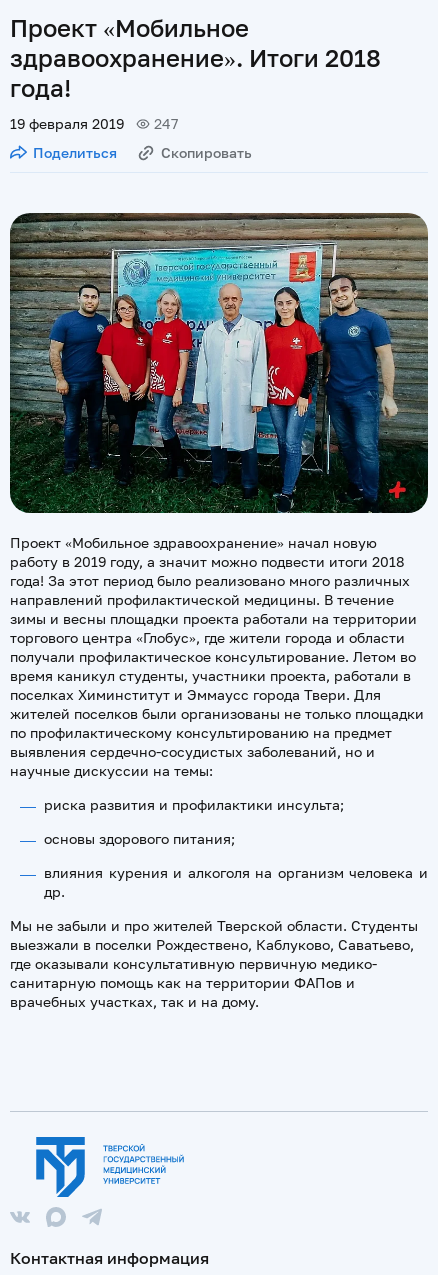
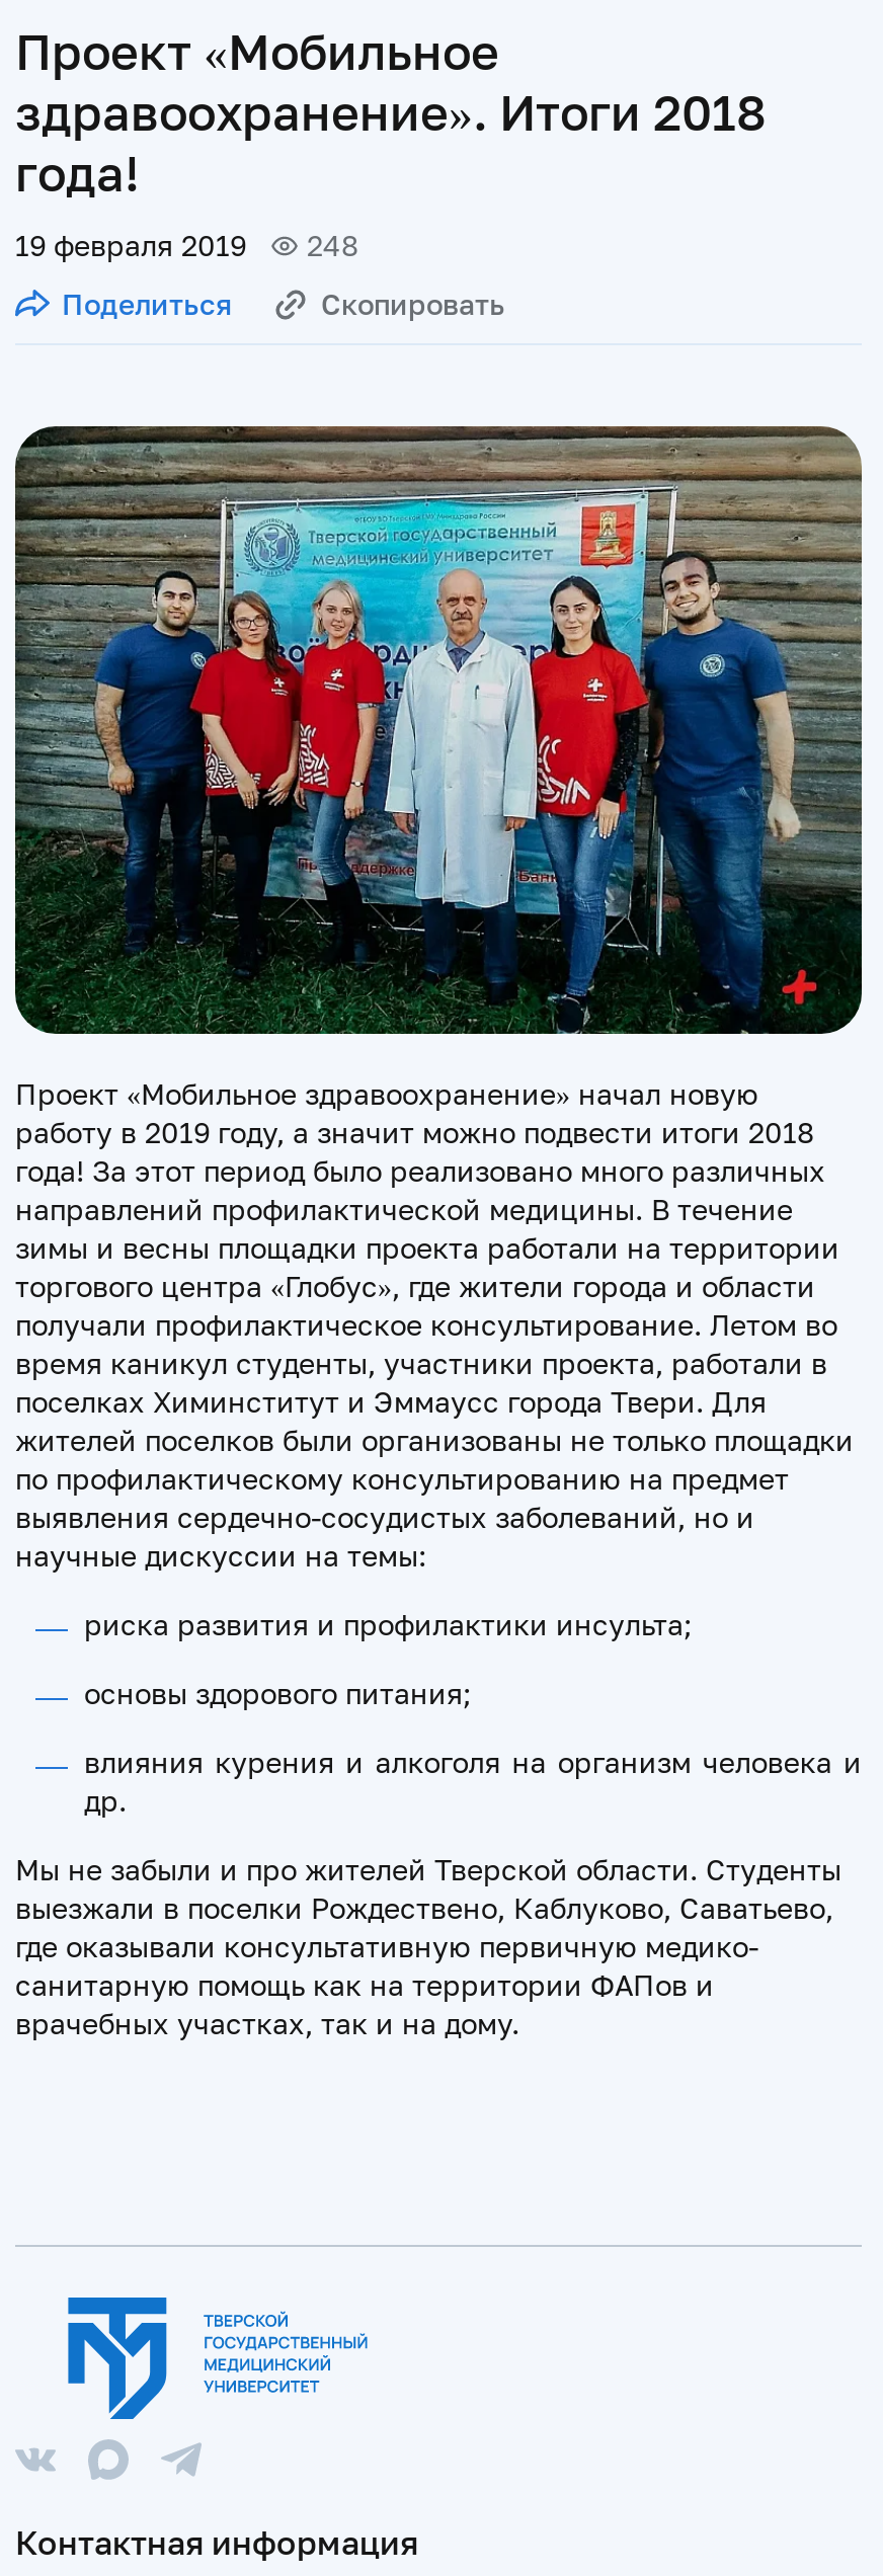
- 19 февраля 2019 247
+ 19 февраля 2019 248
